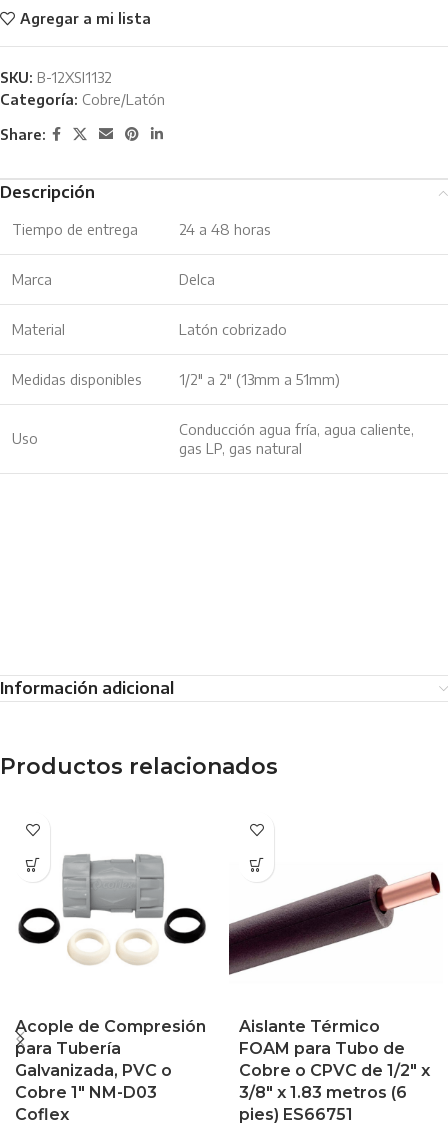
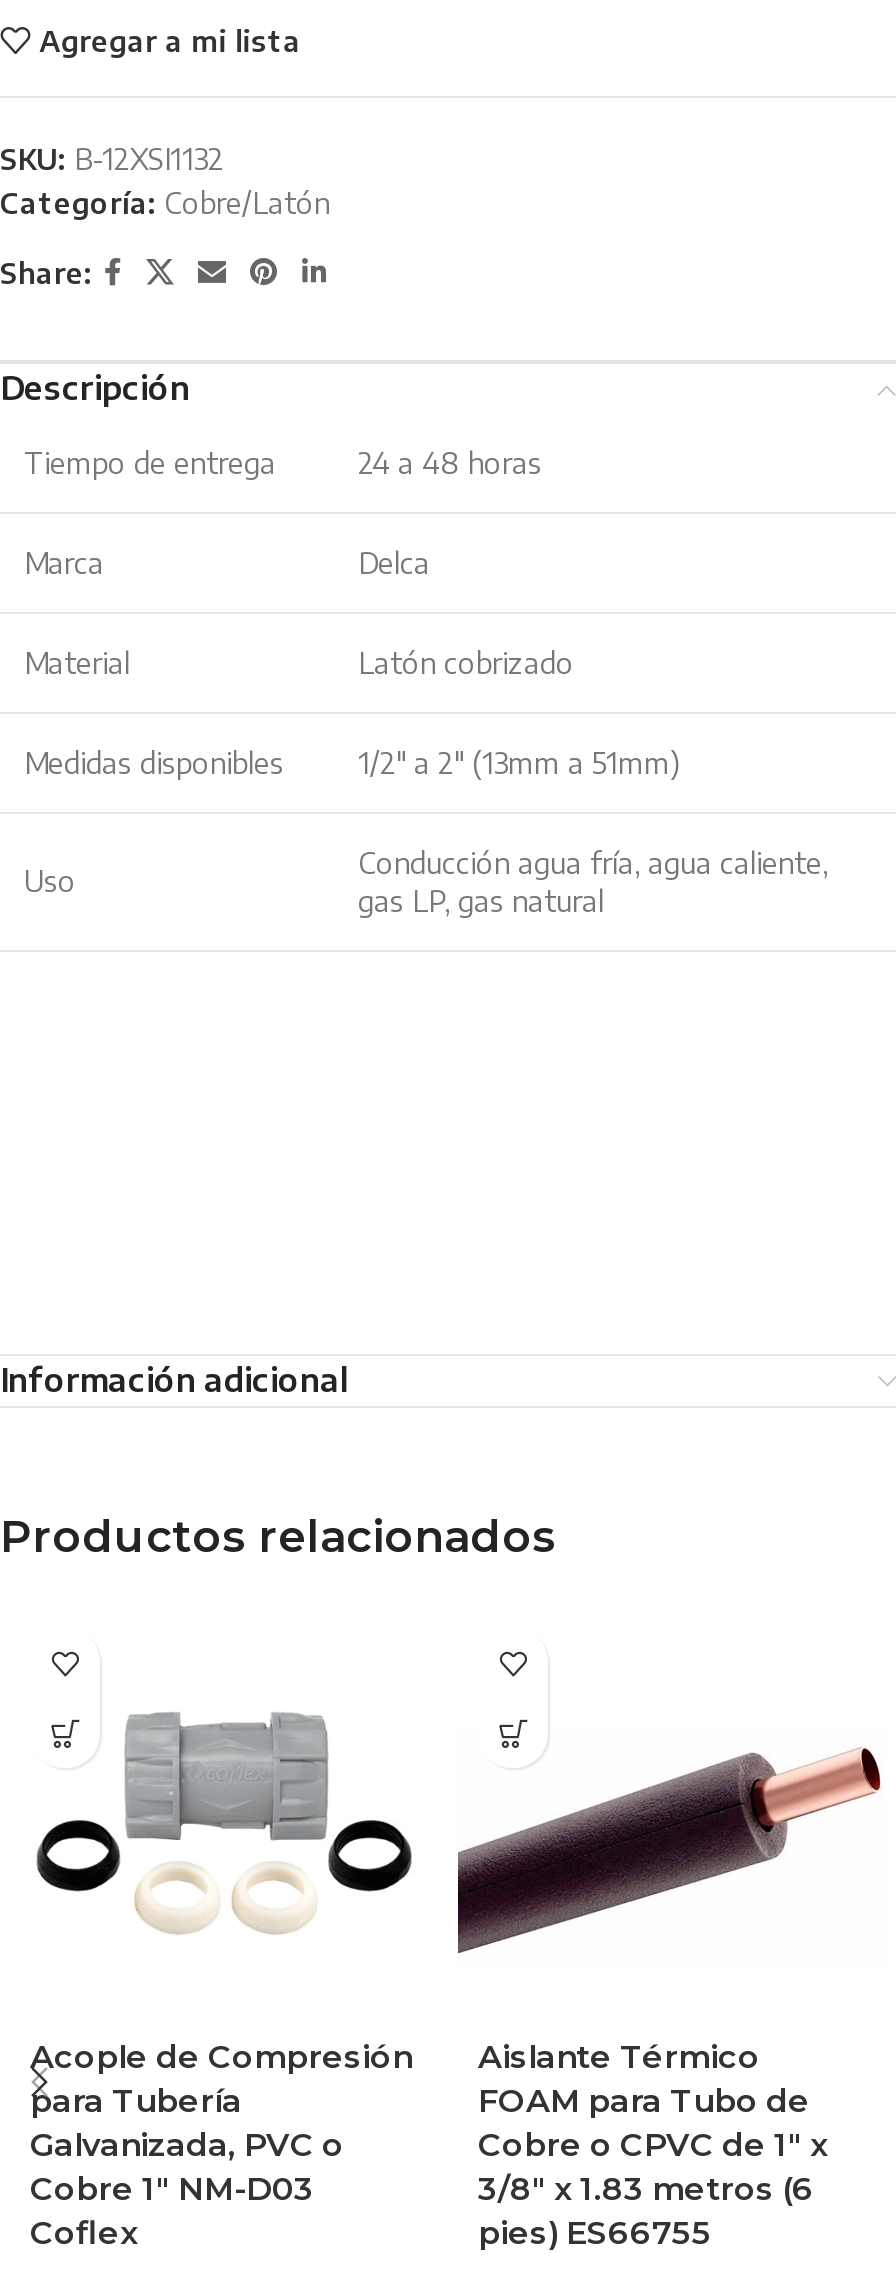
- Cobre o CPVC de 1/2″ x
+ Cobre o CPVC de 1″ x

- pies) ES66751
+ pies) ES66755
